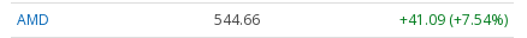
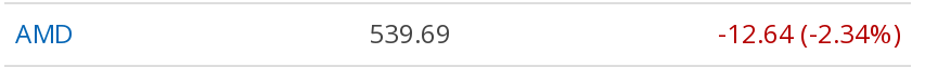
- 544.66
+ 539.69

- +41.09 (+7.54%)
+ -12.64 (-2.34%)
